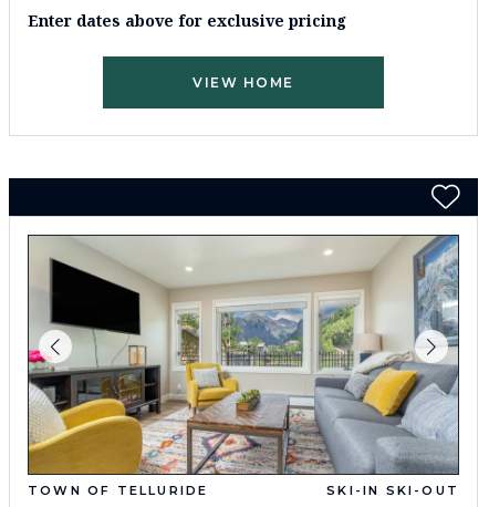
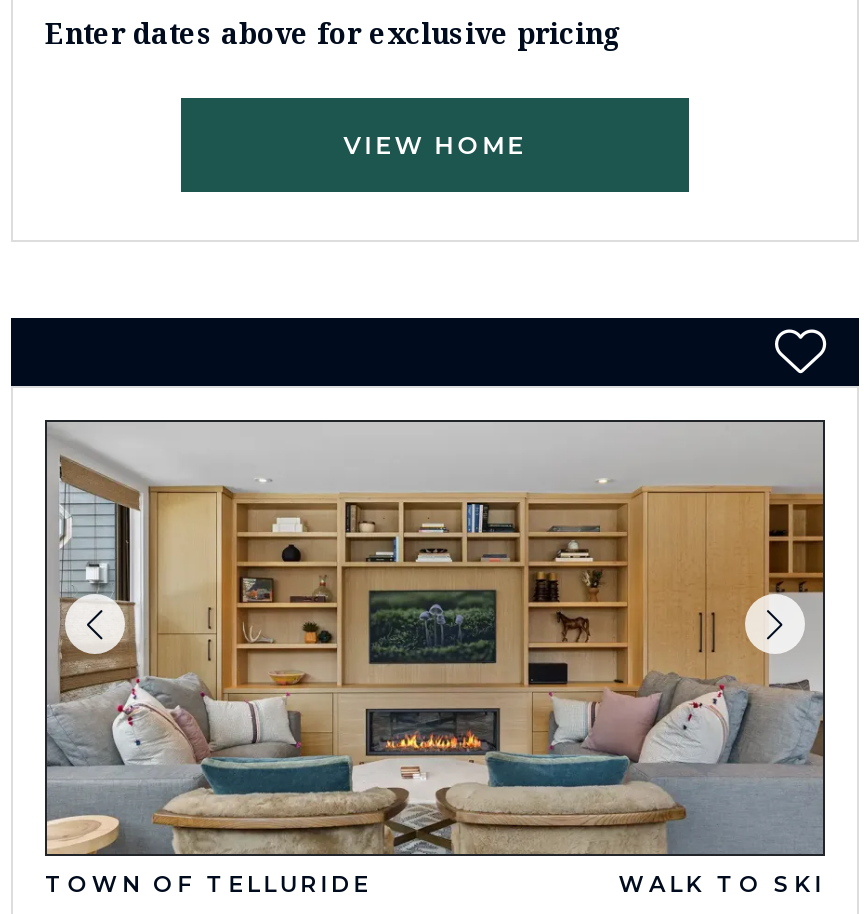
- [image]
- SKI-IN SKI-OUT
+ [image]
+ WALK TO SKI
